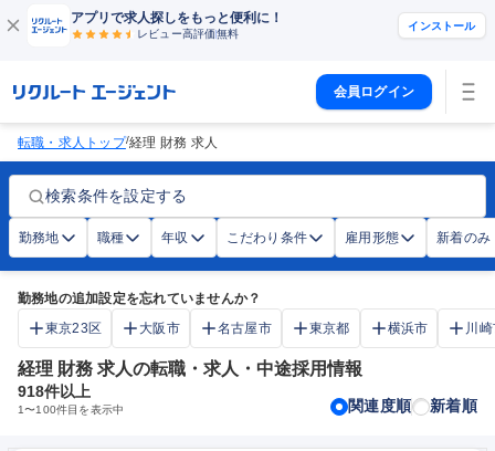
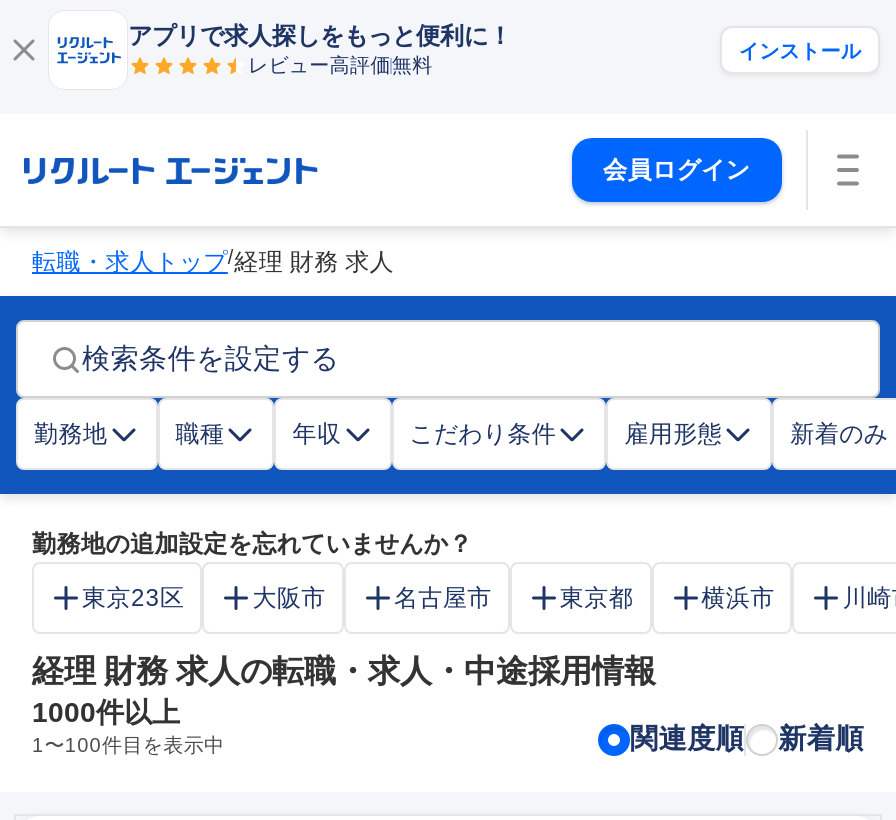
- 918件以上
+ 1000件以上
